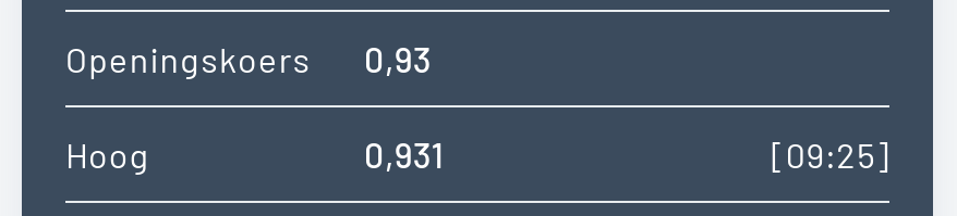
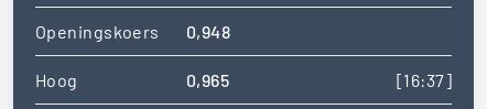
- Openingskoers 0,93
+ Openingskoers 0,948

- 0,931
+ 0,965

- [09:25]
+ [16:37]
